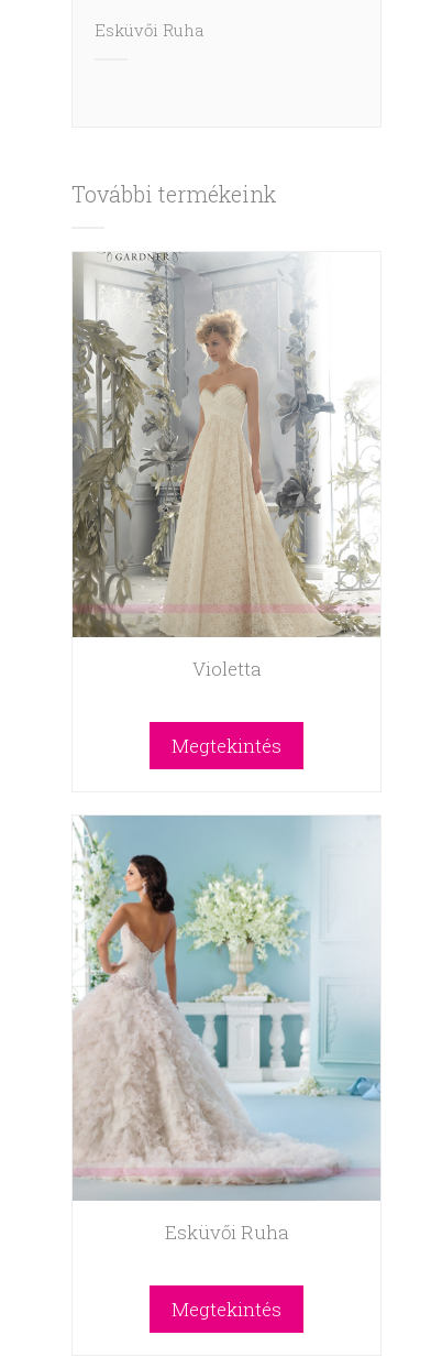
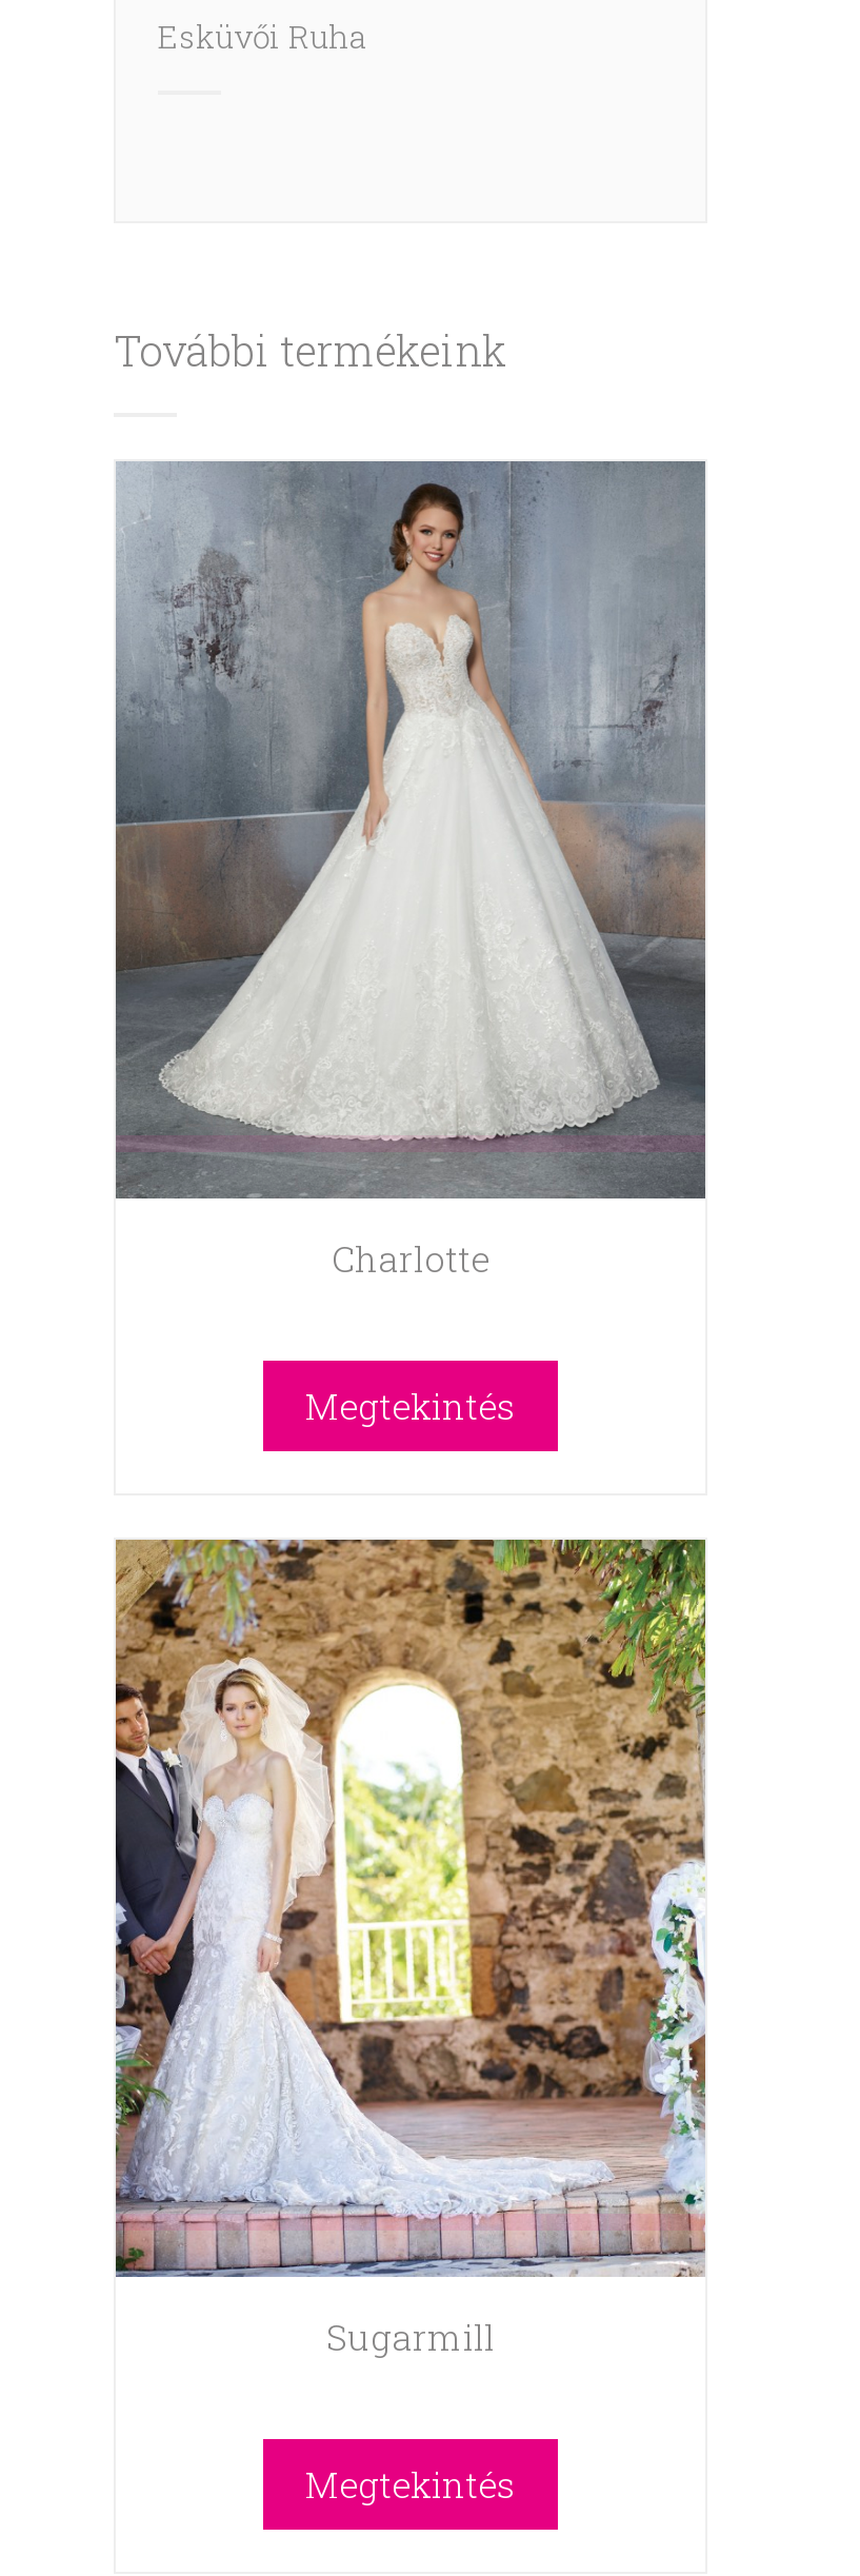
- [image]
- Violetta
+ [image]
+ Charlotte

- [image]
- Esküvői Ruha
+ [image]
+ Sugarmill
